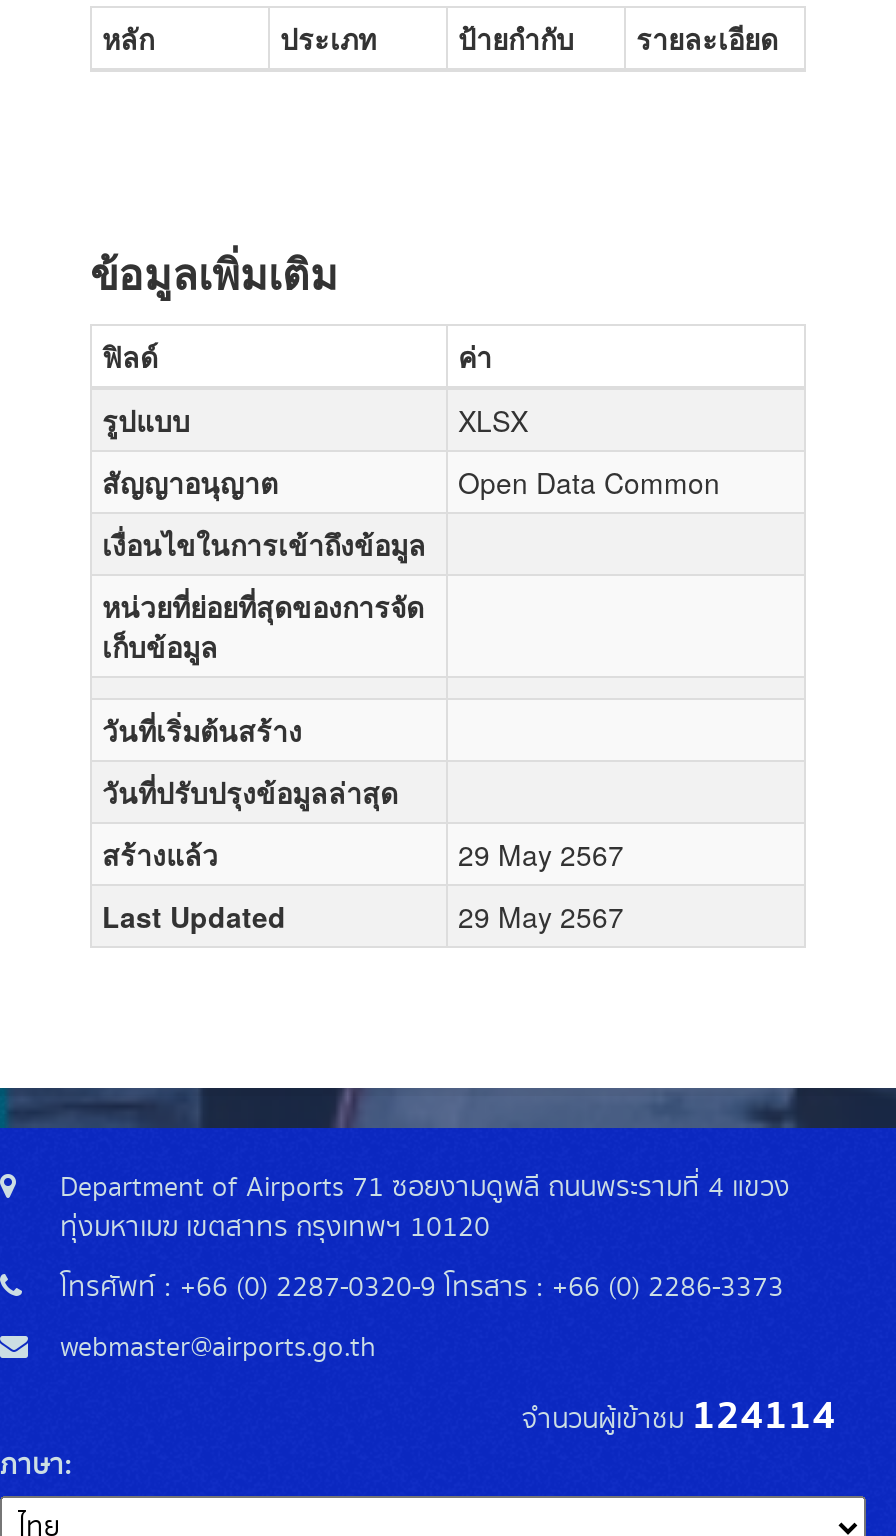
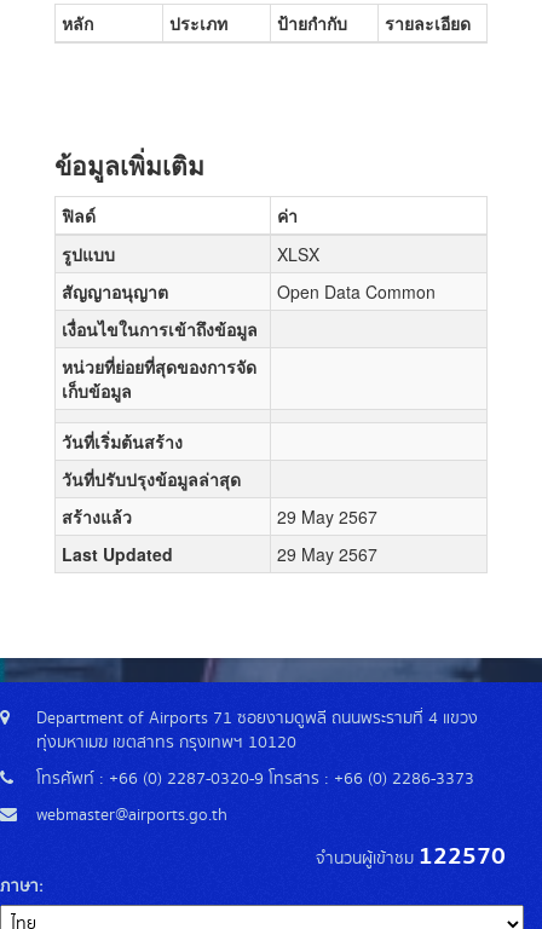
- จำนวนผู้เข้าชม124114
+ จำนวนผู้เข้าชม122570
